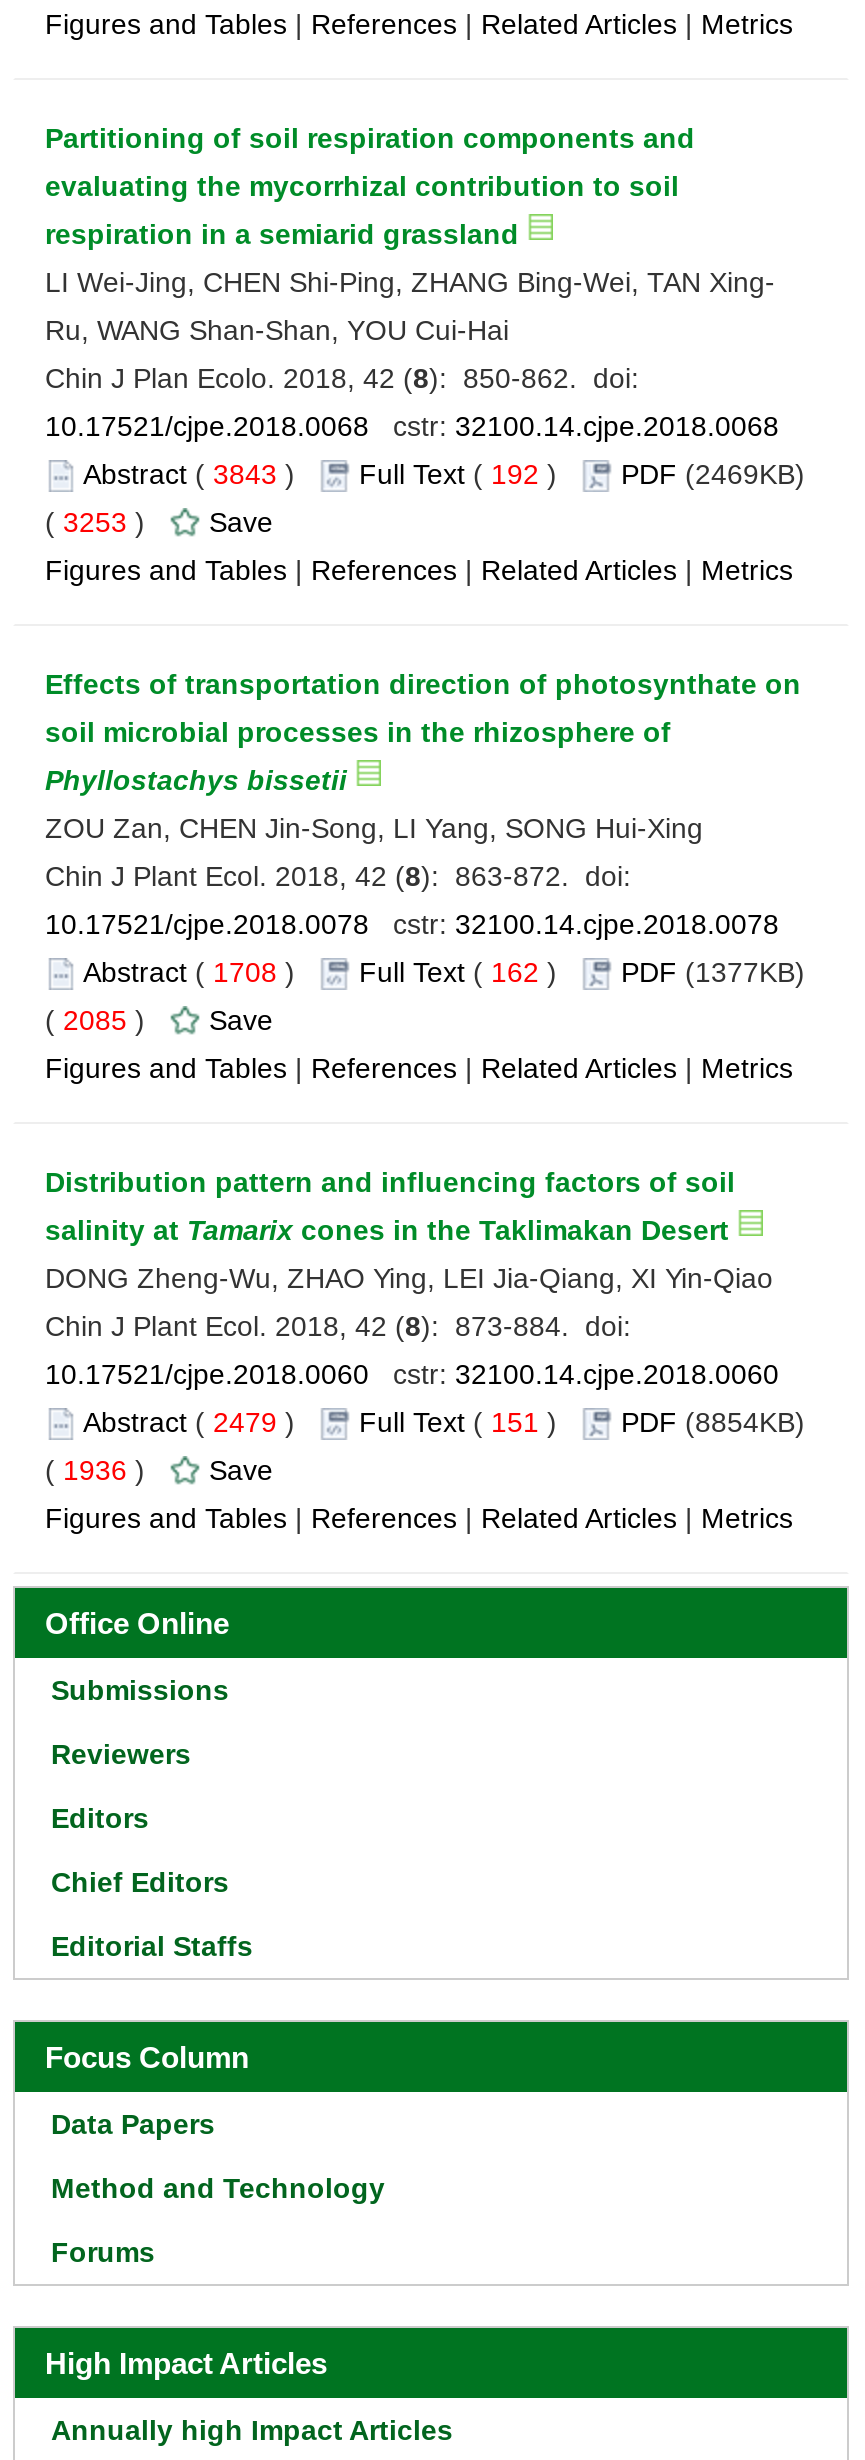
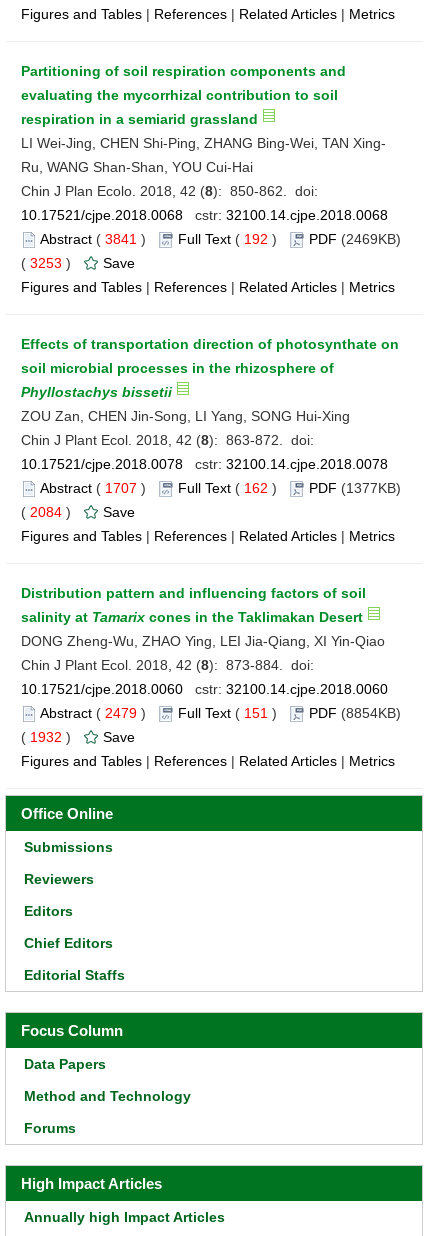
- Abstract (3843) Full Text (192) PDF (2469KB)
+ Abstract (3841) Full Text (192) PDF (2469KB)

- Abstract (1708) Full Text (162) PDF (1377KB)
+ Abstract (1707) Full Text (162) PDF (1377KB)

- (2085) Save
+ (2084) Save

- (1936) Save
+ (1932) Save
